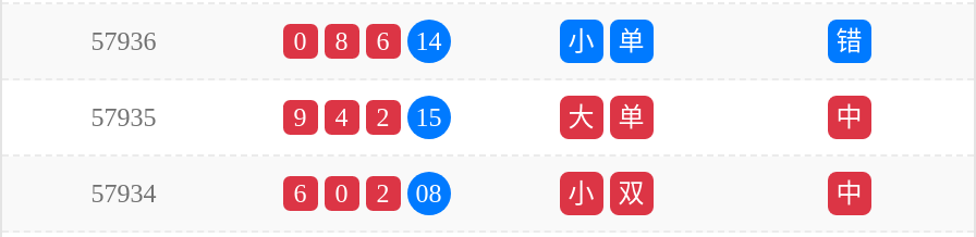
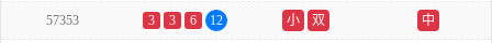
- 57936
+ 57353

- 14
- 小
- 单
- 错
- 57935
- 9
- 4
- 2
- 15
- 大
- 单
- 中
- 57934
- 6
- 0
- 2
- 08
+ 12

- 0
+ 3

- 8
+ 3
